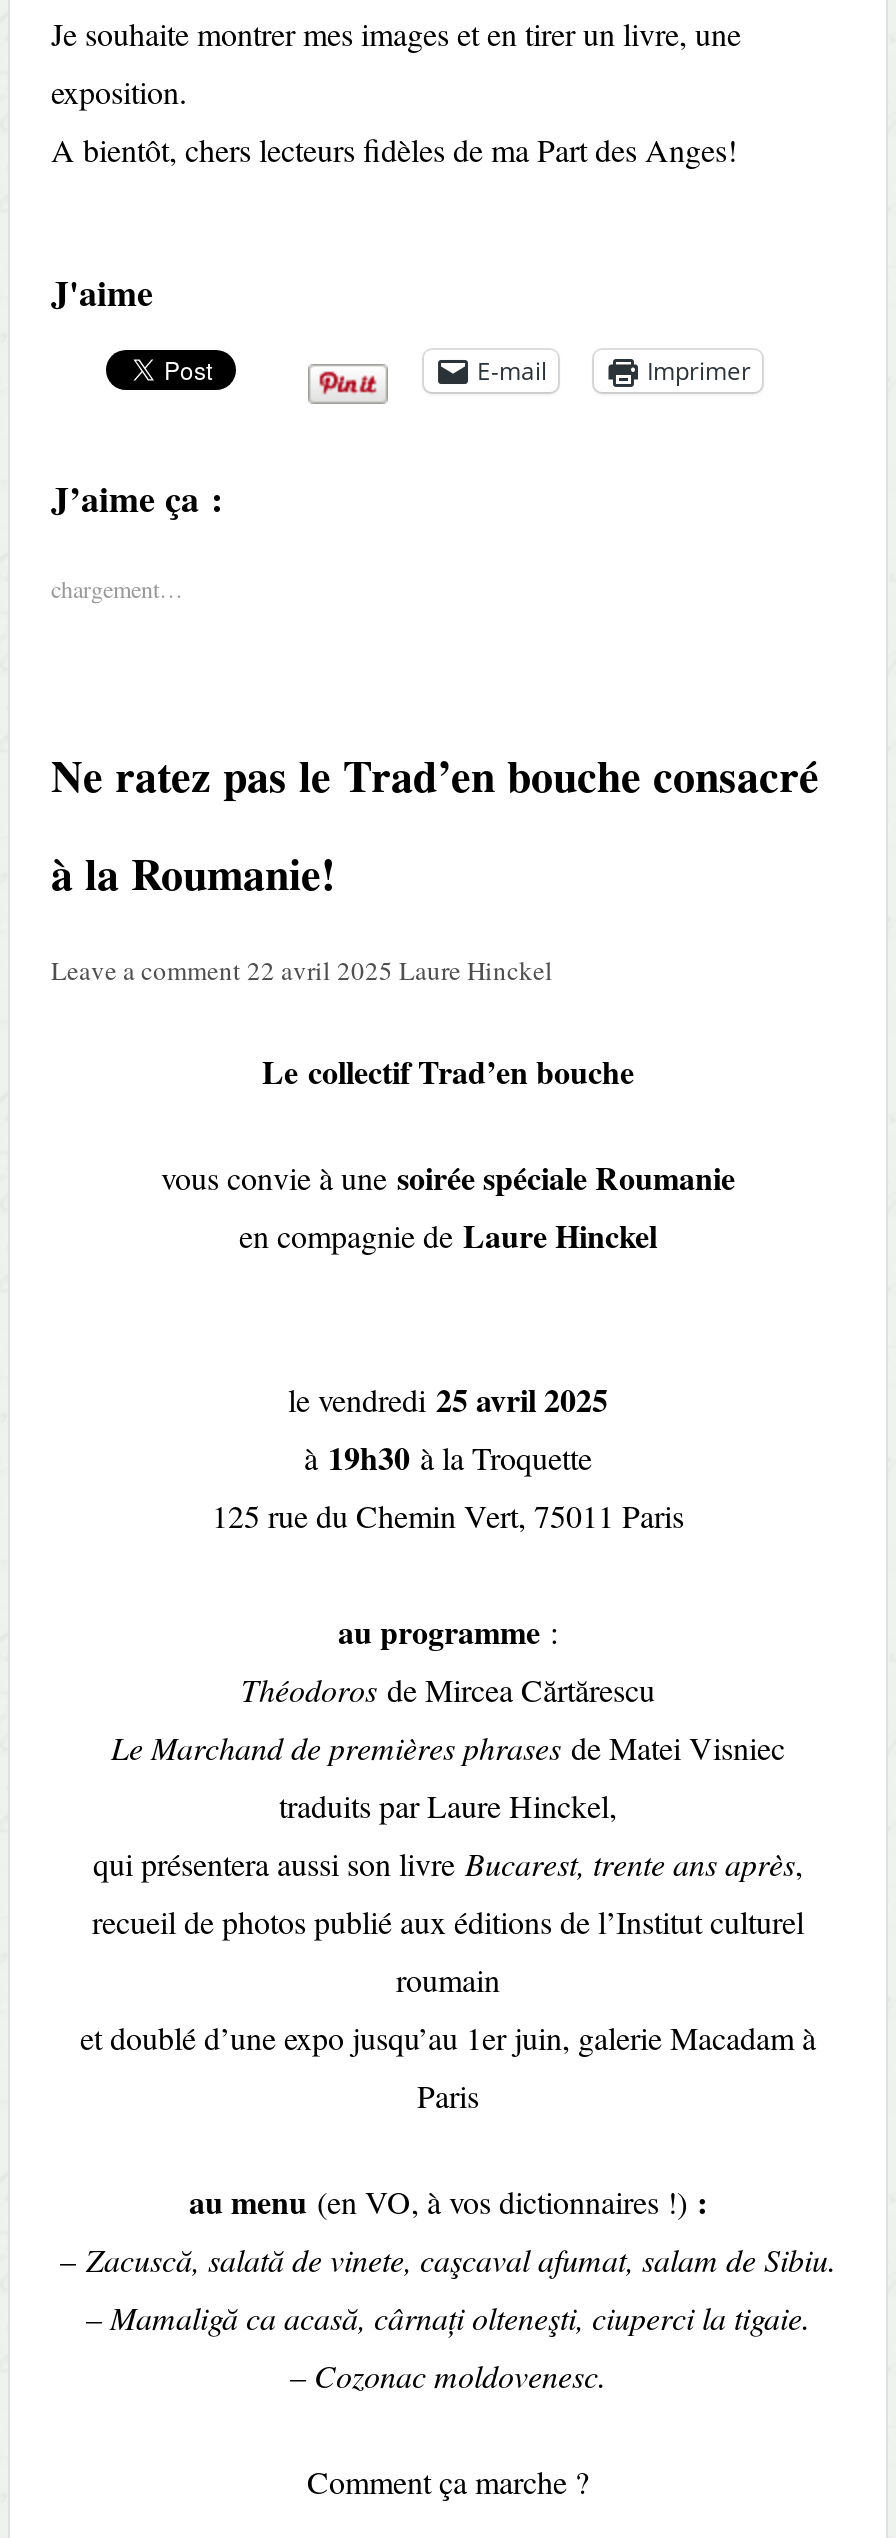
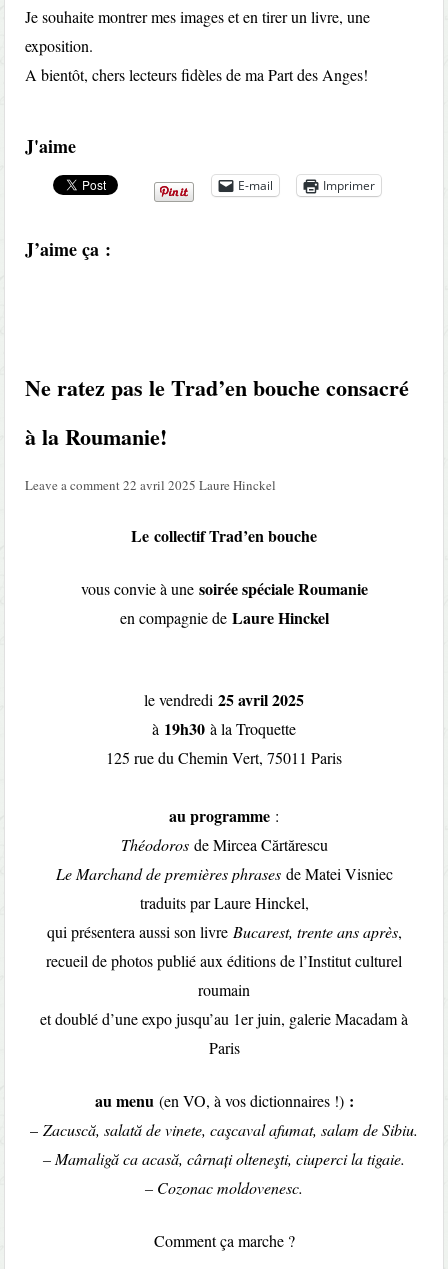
- chargement…
